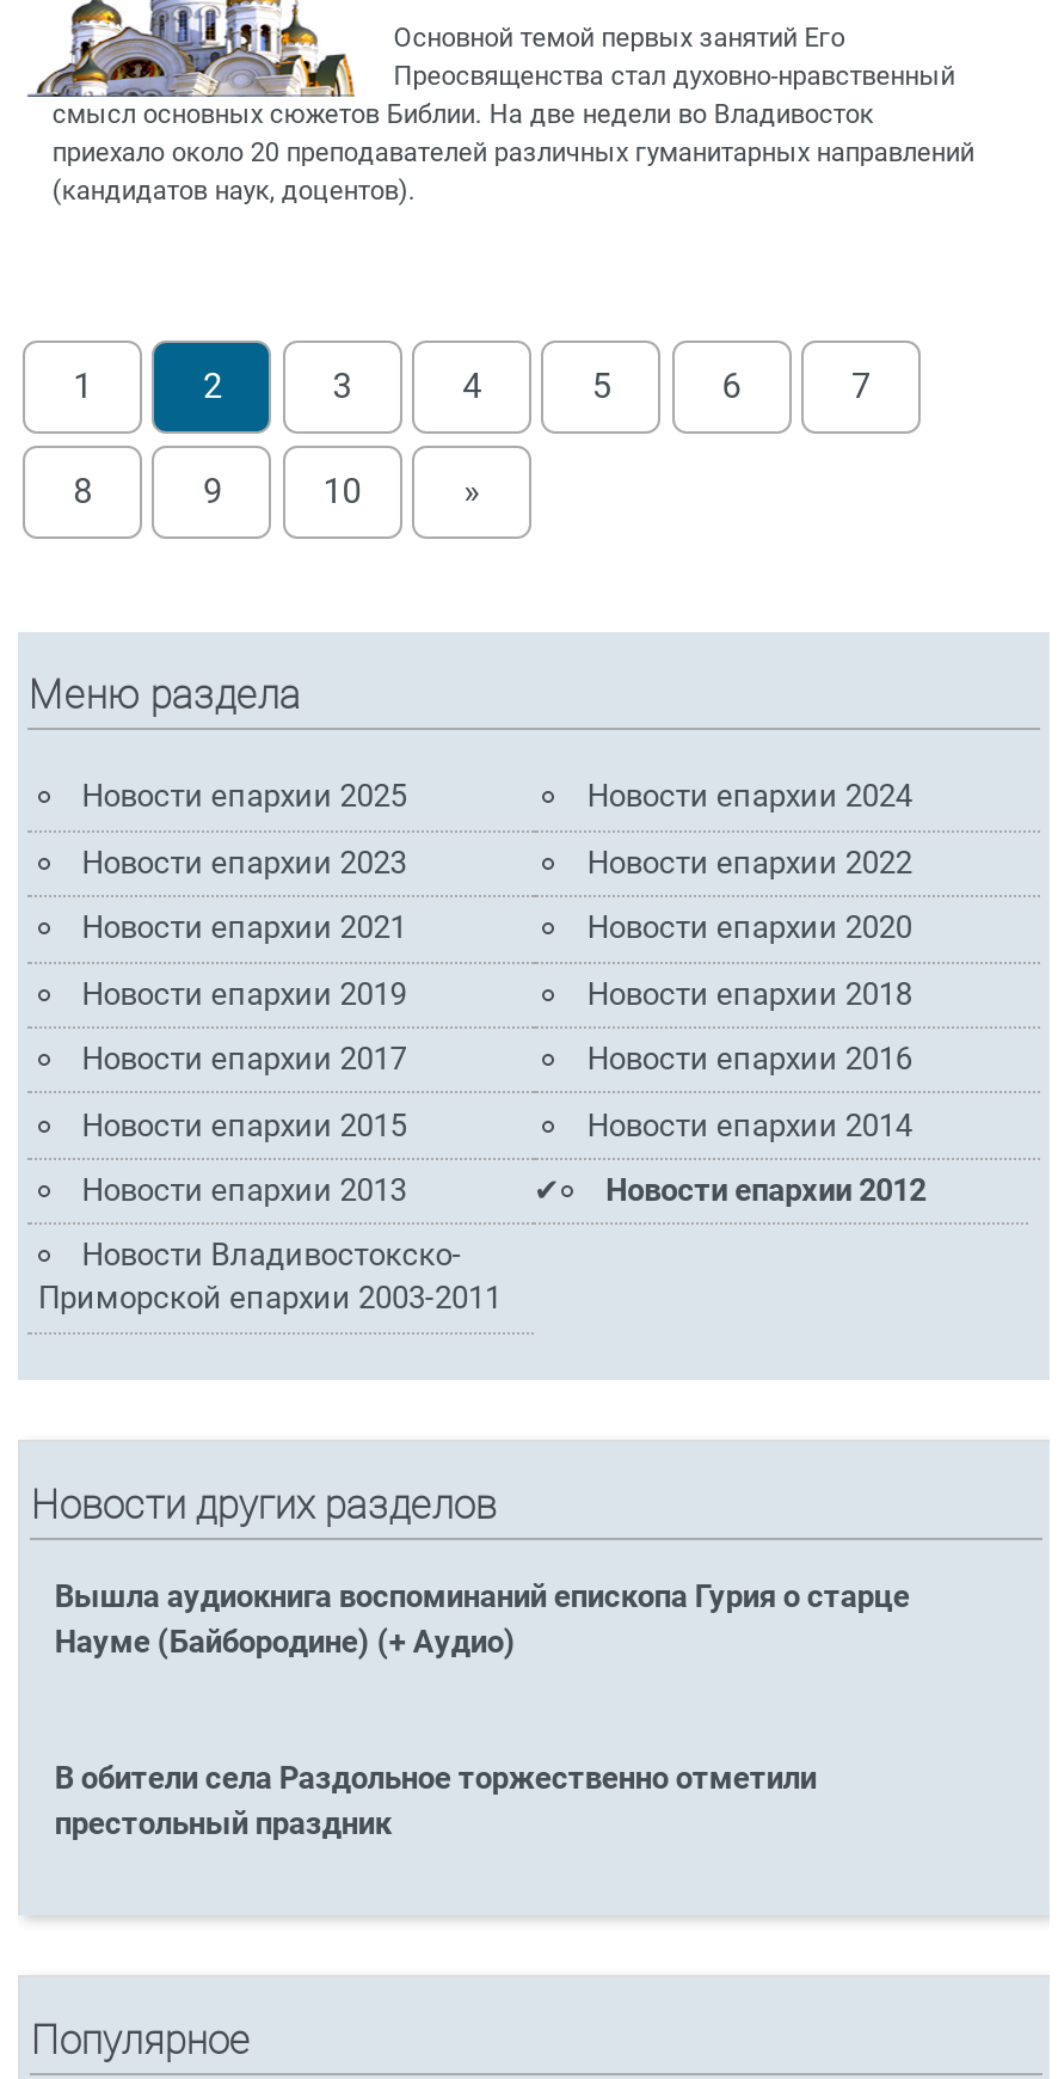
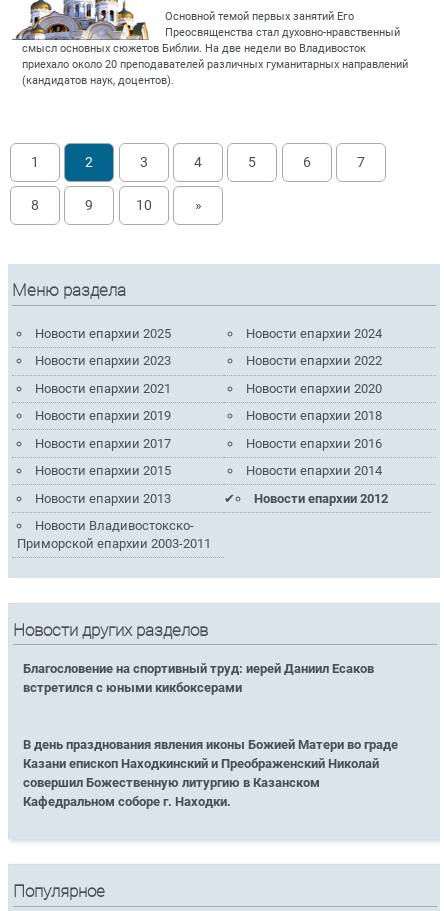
- Вышла аудиокнига воспоминаний епископа Гурия о старце
- Науме (Байбородине) (+ Аудио)
+ Благословение на спортивный труд: иерей Даниил Есаков
+ встретился с юными кикбоксерами

- В обители села Раздольное торжественно отметили
- престольный праздник
+ В день празднования явления иконы Божией Матери во граде
+ Казани епископ Находкинский и Преображенский Николай
+ совершил Божественную литургию в Казанском
+ Кафедральном соборе г. Находки.
